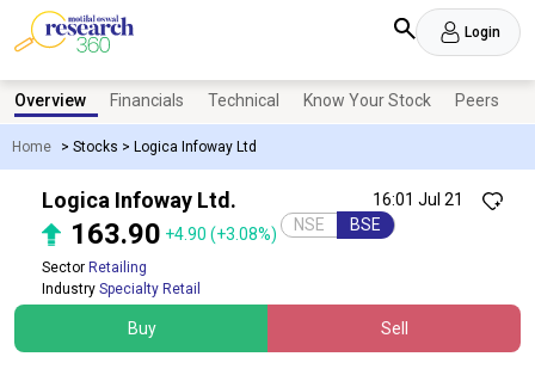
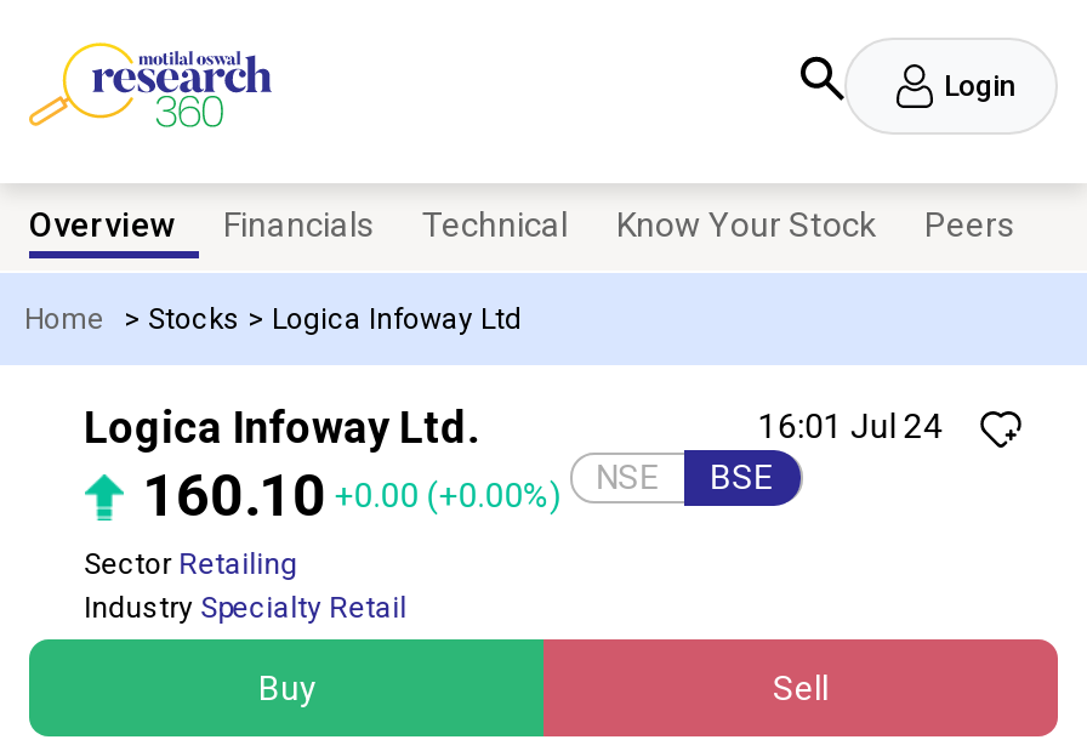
- 16:01 Jul 21
+ 16:01 Jul 24

- 163.90 +4.90 (+3.08%) NSE BSE
+ 160.10 +0.00 (+0.00%) NSE BSE
